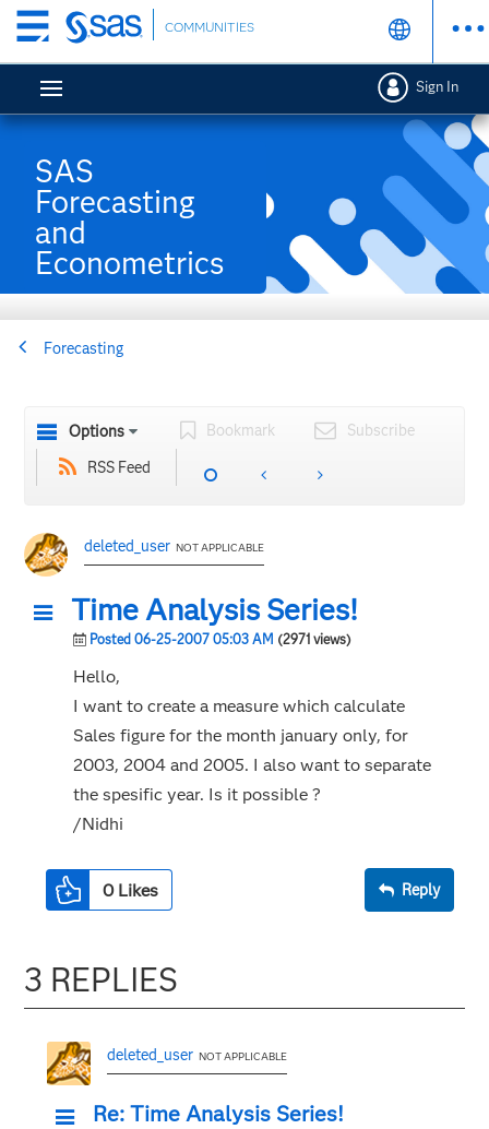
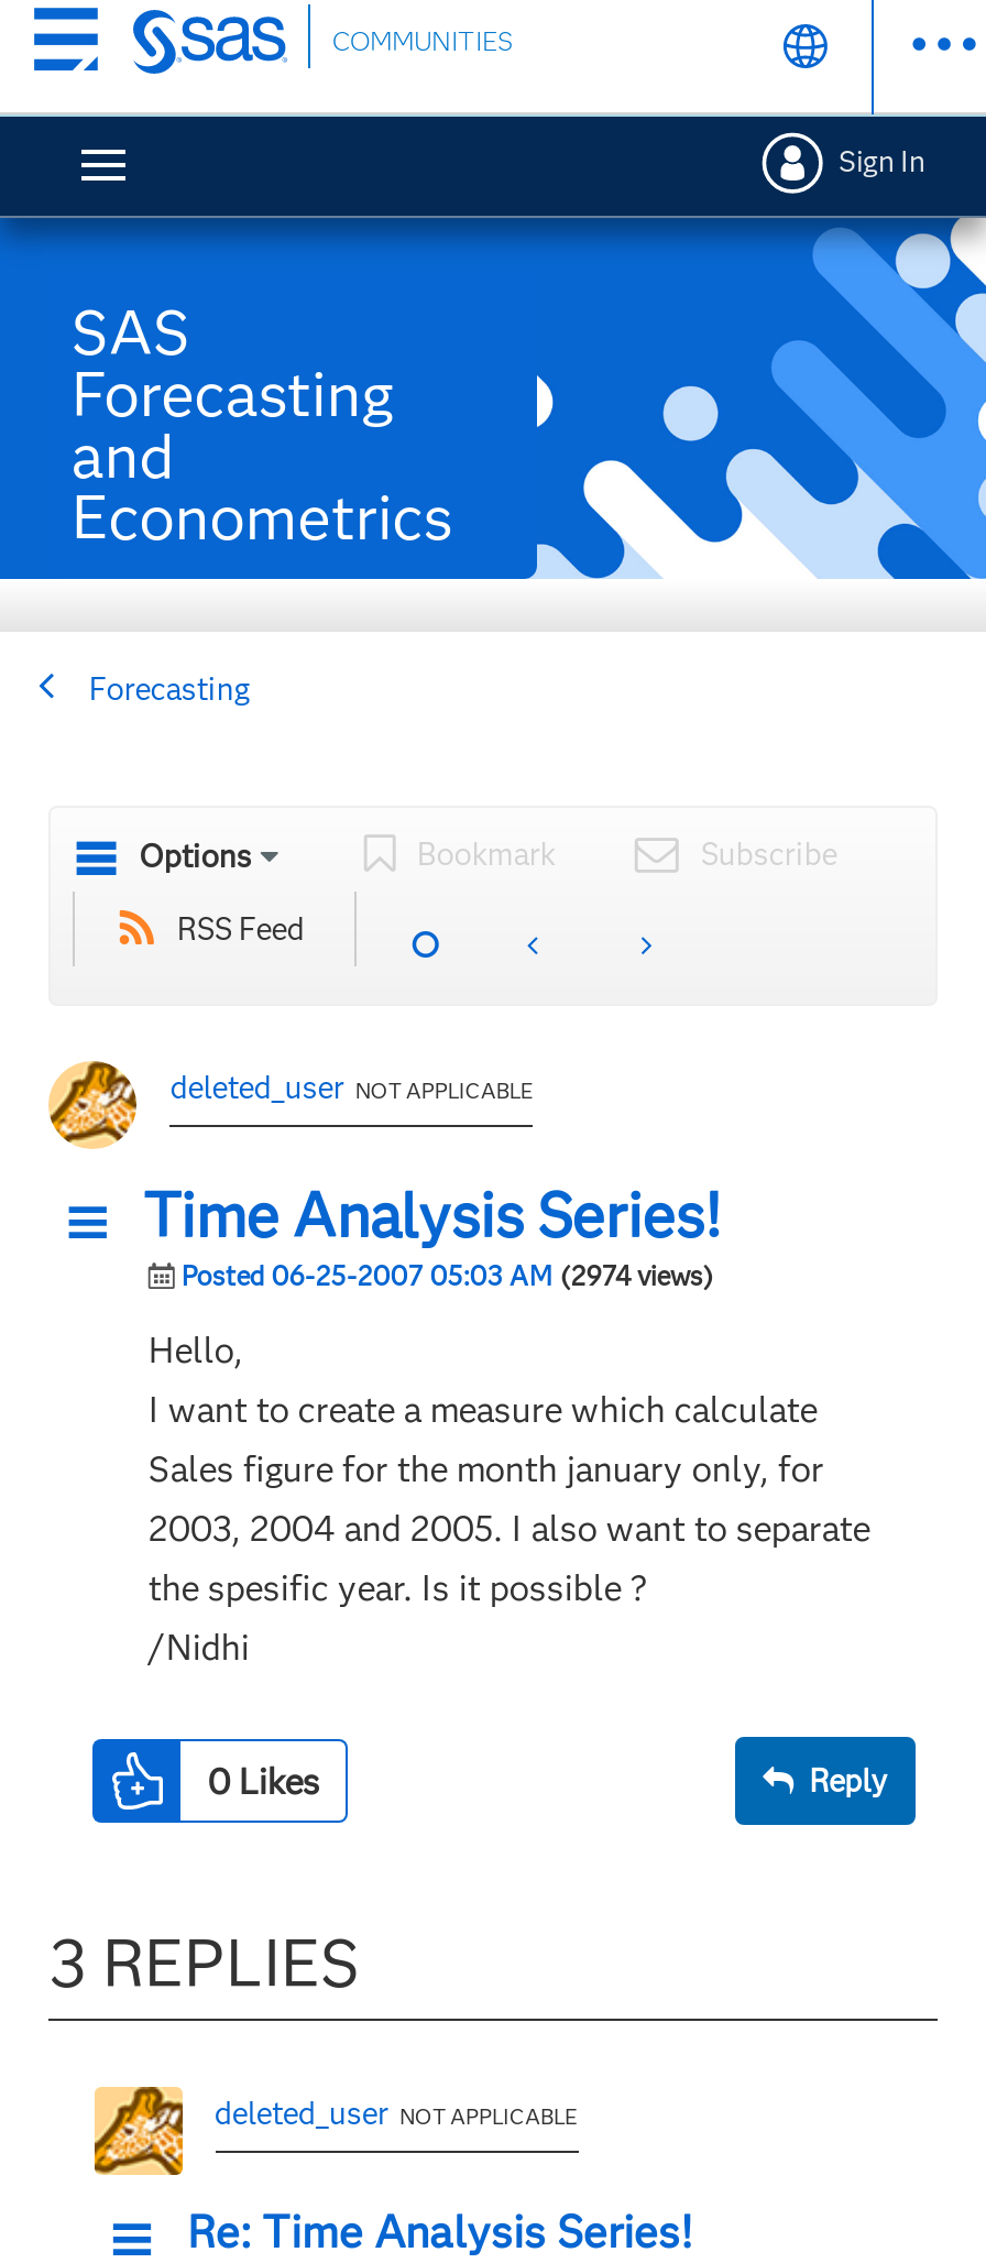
- Posted 06-25-2007 05:03 AM (2971 views)
+ Posted 06-25-2007 05:03 AM (2974 views)
